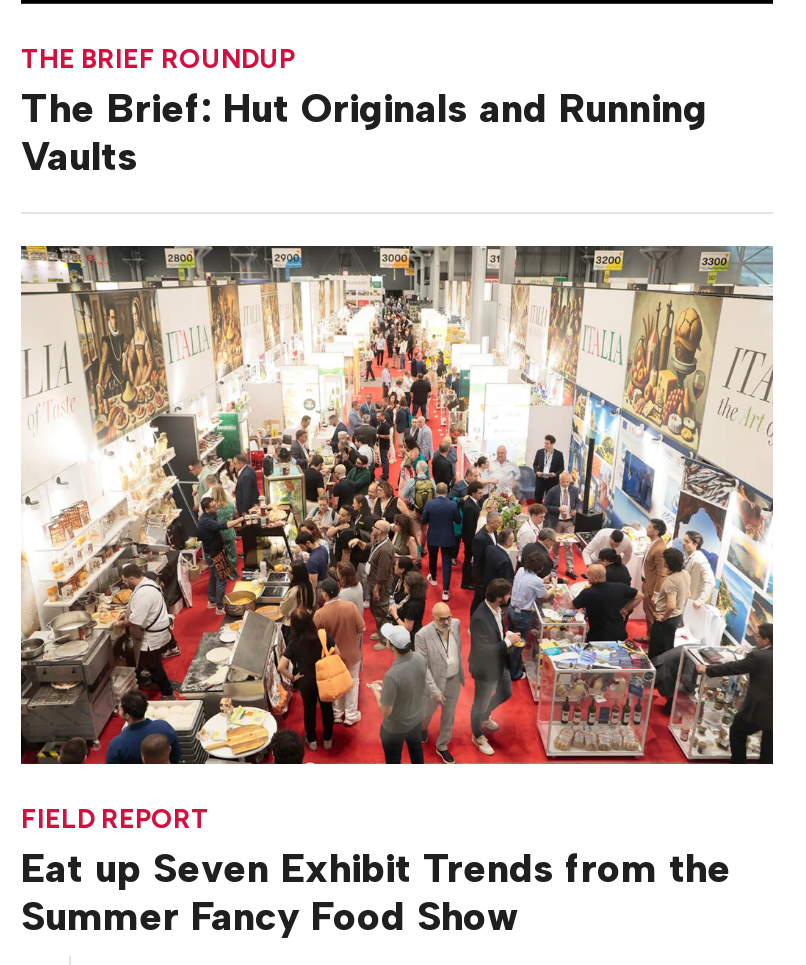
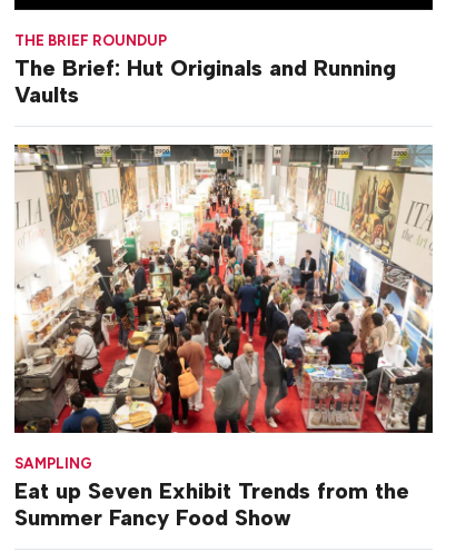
- FIELD REPORT
+ SAMPLING
